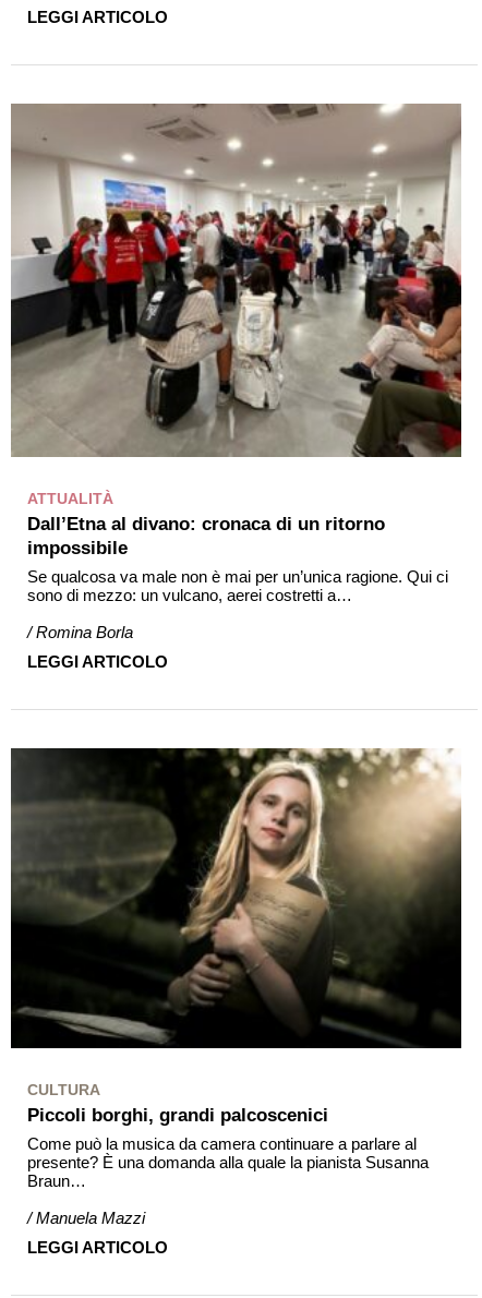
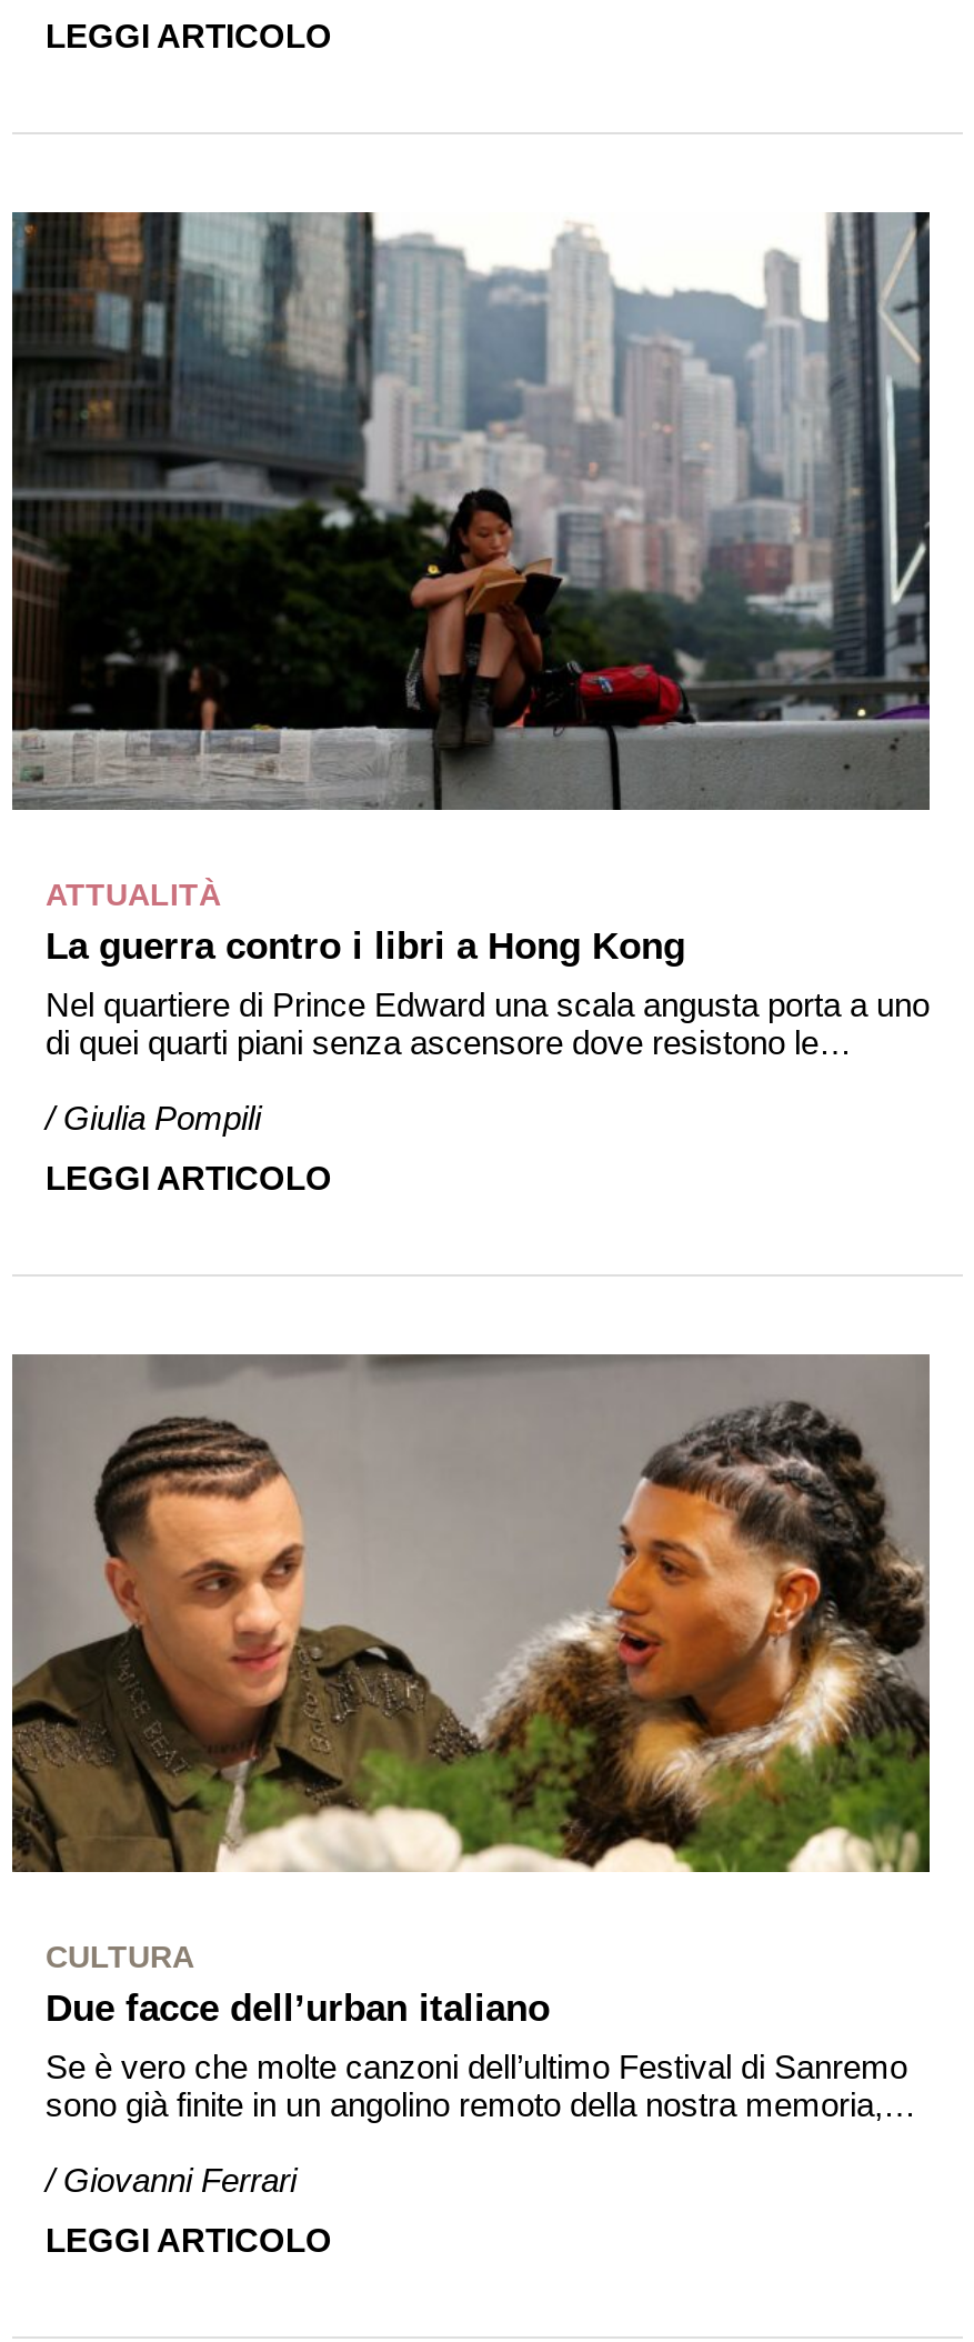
- [image]
+ [image]

- Dall’Etna al divano: cronaca di un ritorno
- impossibile
- Se qualcosa va male non è mai per un’unica ragione. Qui ci
- sono di mezzo: un vulcano, aerei costretti a…
+ La guerra contro i libri a Hong Kong
+ Nel quartiere di Prince Edward una scala angusta porta a uno
+ di quei quarti piani senza ascensore dove resistono le…

- / Romina Borla
+ / Giulia Pompili

- [image]
+ [image]

- Piccoli borghi, grandi palcoscenici
- Come può la musica da camera continuare a parlare al
- presente? È una domanda alla quale la pianista Susanna
- Braun…
+ Due facce dell’urban italiano
+ Se è vero che molte canzoni dell’ultimo Festival di Sanremo
+ sono già finite in un angolino remoto della nostra memoria,…

- / Manuela Mazzi
+ / Giovanni Ferrari
